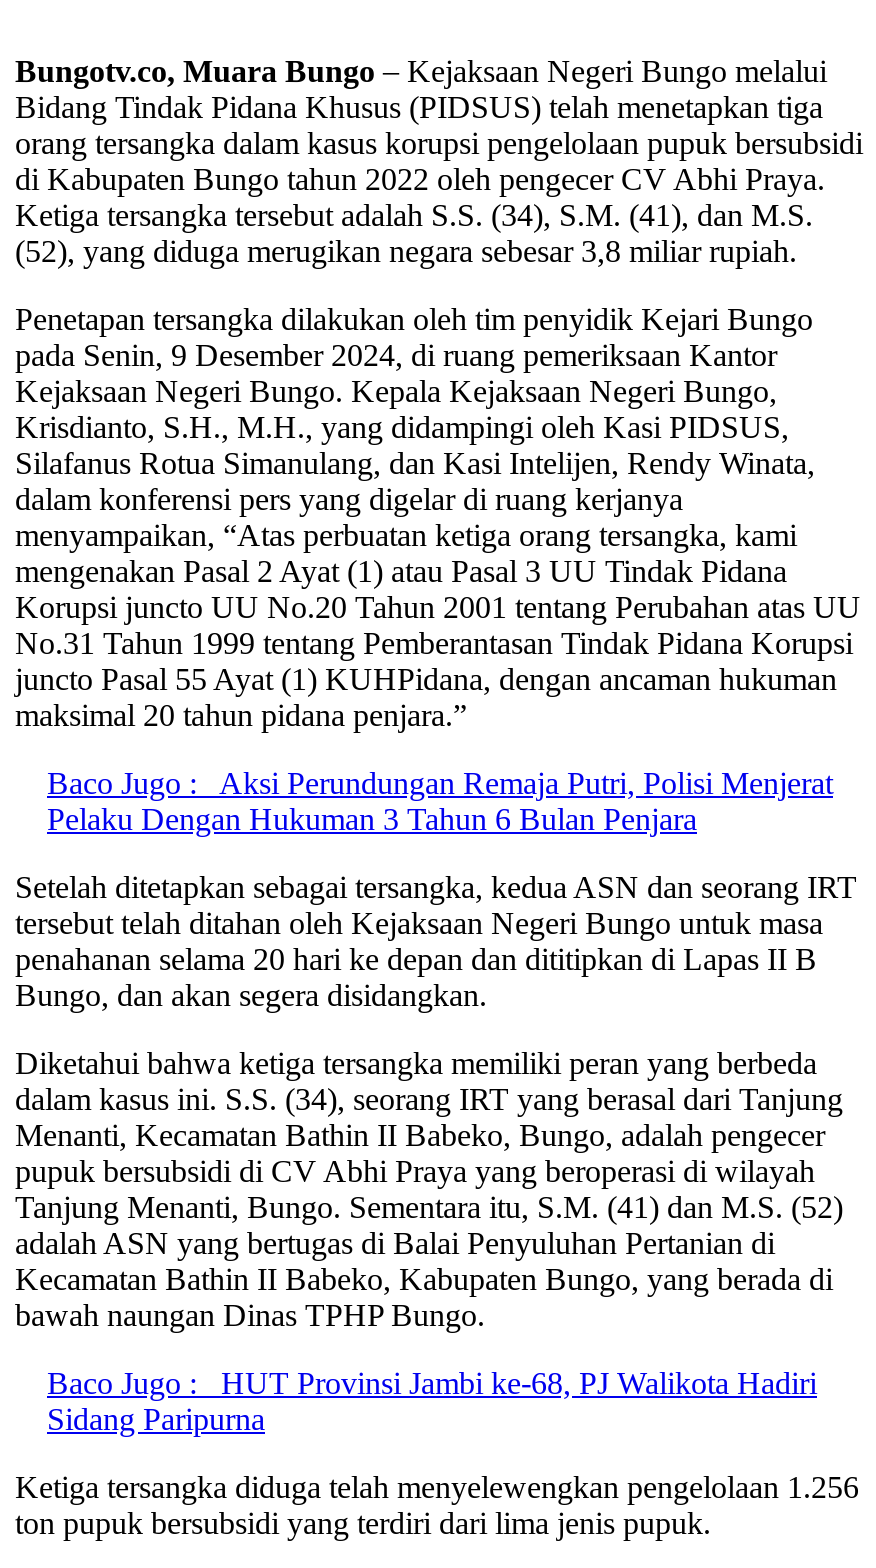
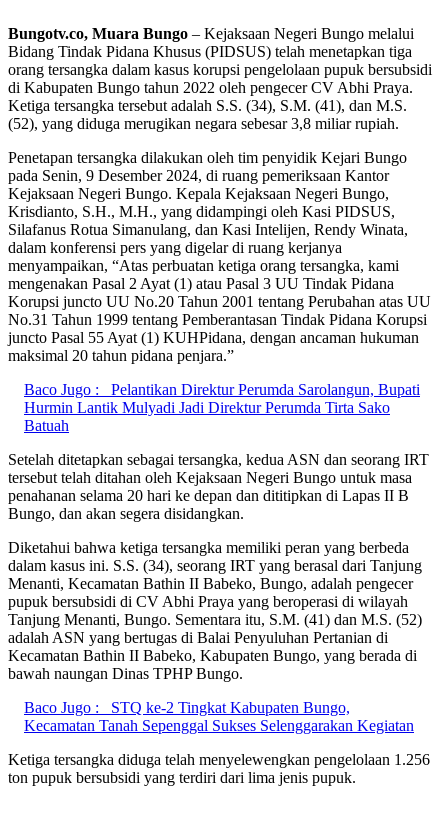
- Baco Jugo : Aksi Perundungan Remaja Putri, Polisi Menjerat
- Pelaku Dengan Hukuman 3 Tahun 6 Bulan Penjara
+ Baco Jugo : Pelantikan Direktur Perumda Sarolangun, Bupati
+ Hurmin Lantik Mulyadi Jadi Direktur Perumda Tirta Sako
+ Batuah

- Baco Jugo : HUT Provinsi Jambi ke-68, PJ Walikota Hadiri
- Sidang Paripurna
+ Baco Jugo : STQ ke-2 Tingkat Kabupaten Bungo,
+ Kecamatan Tanah Sepenggal Sukses Selenggarakan Kegiatan
